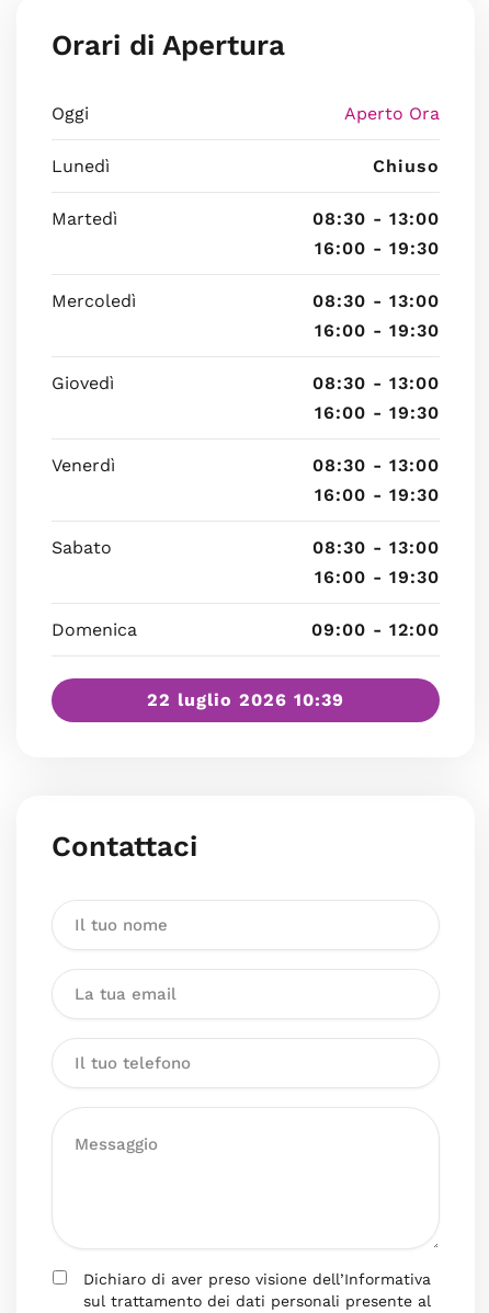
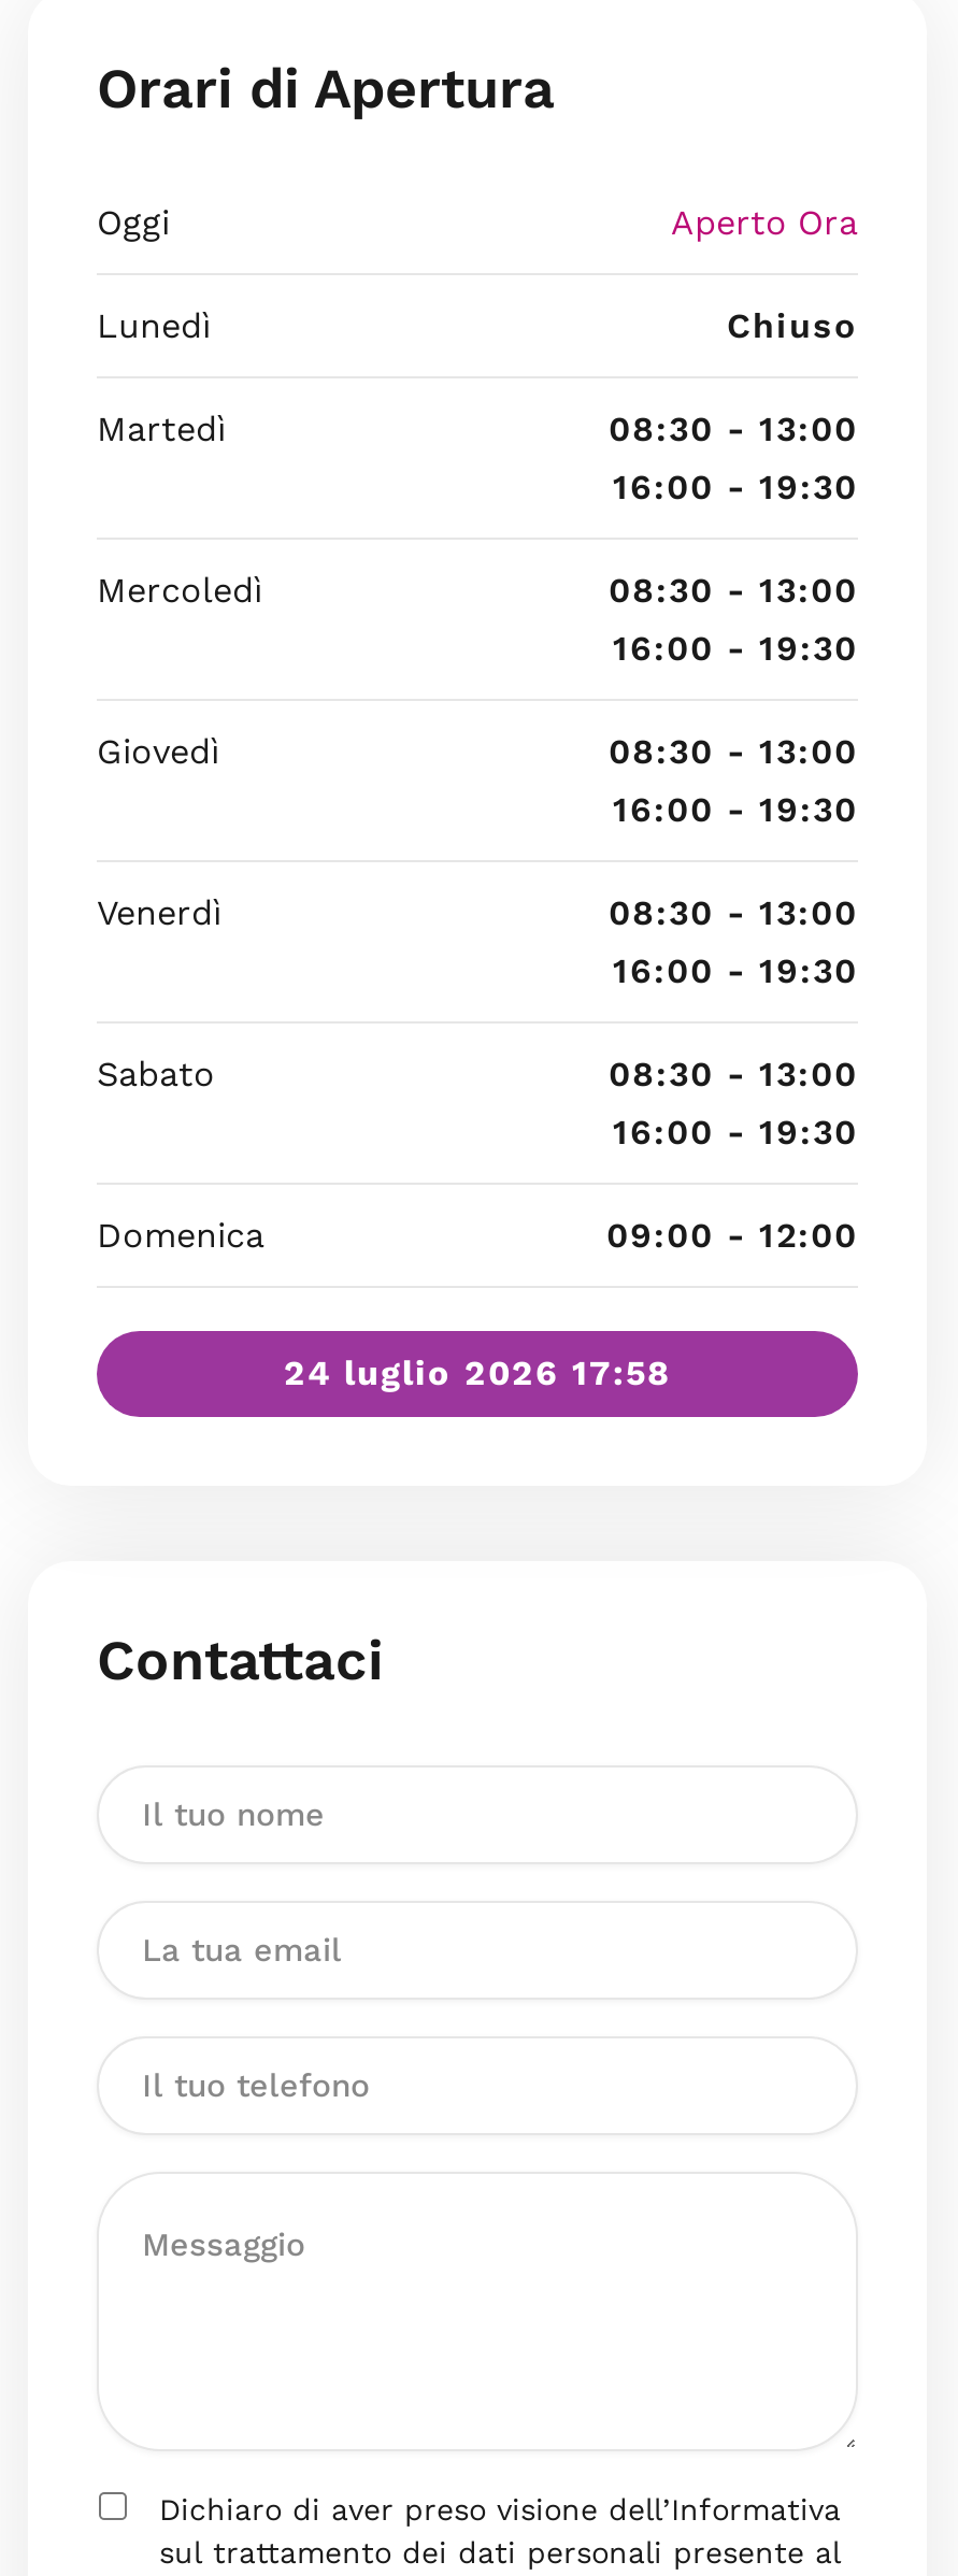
- 22 luglio 2026 10:39
+ 24 luglio 2026 17:58
